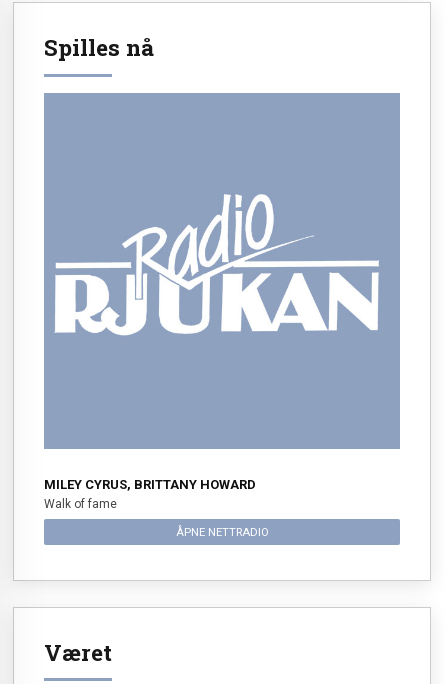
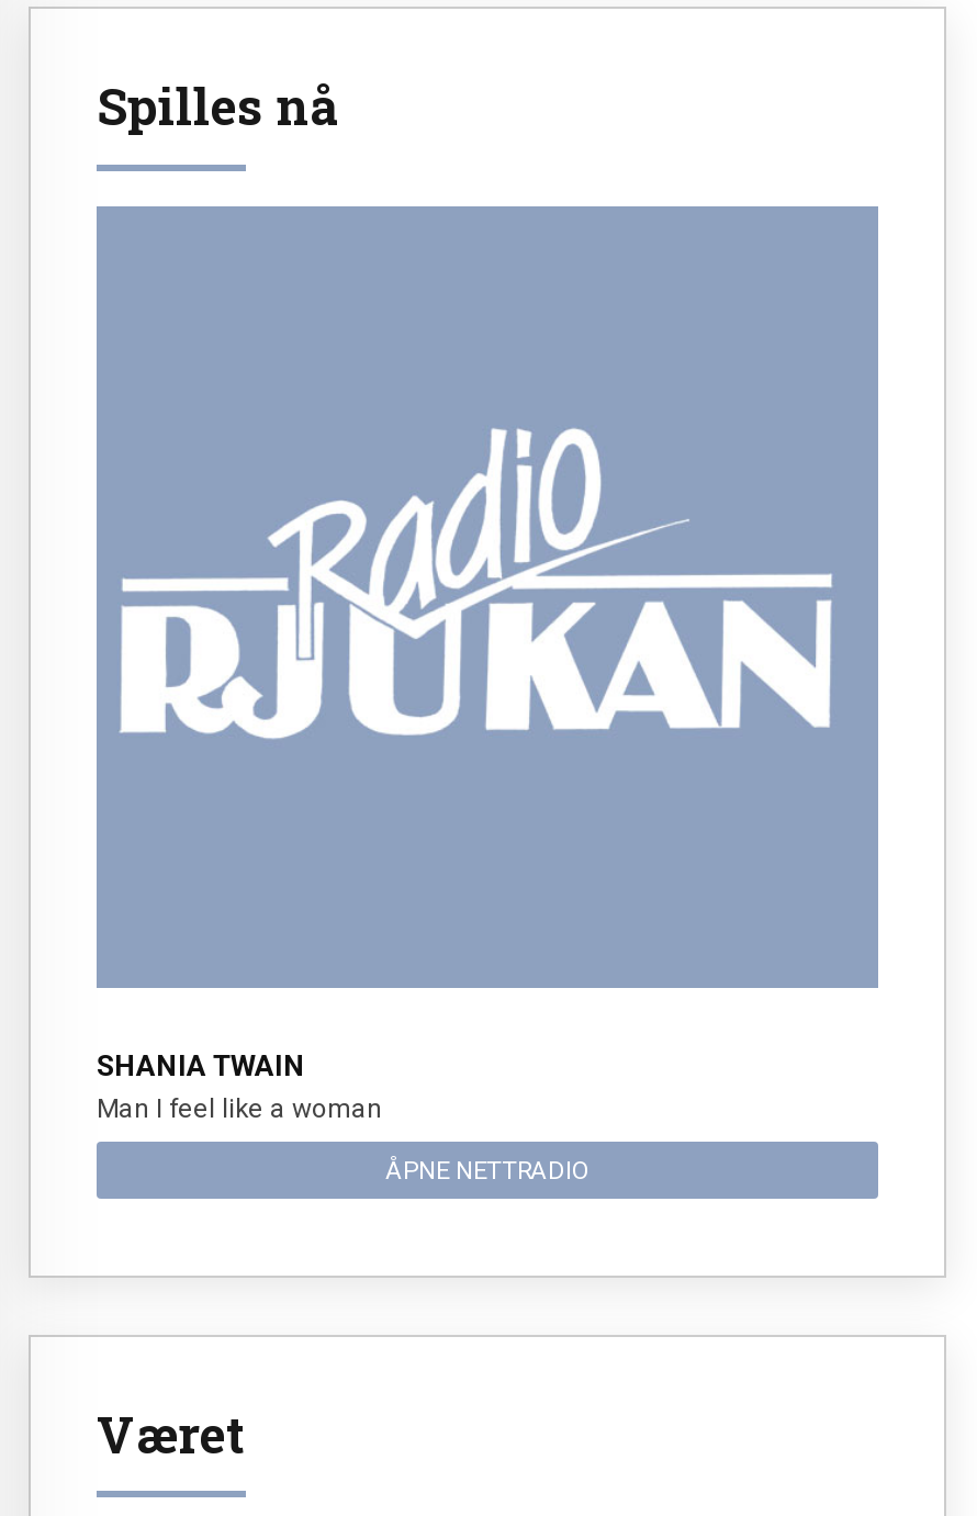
- MILEY CYRUS, BRITTANY HOWARD
- Walk of fame
+ SHANIA TWAIN
+ Man I feel like a woman
